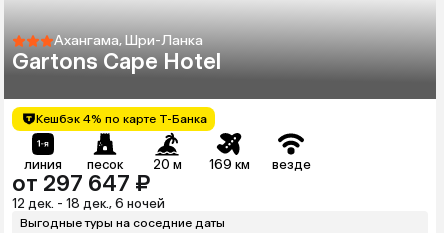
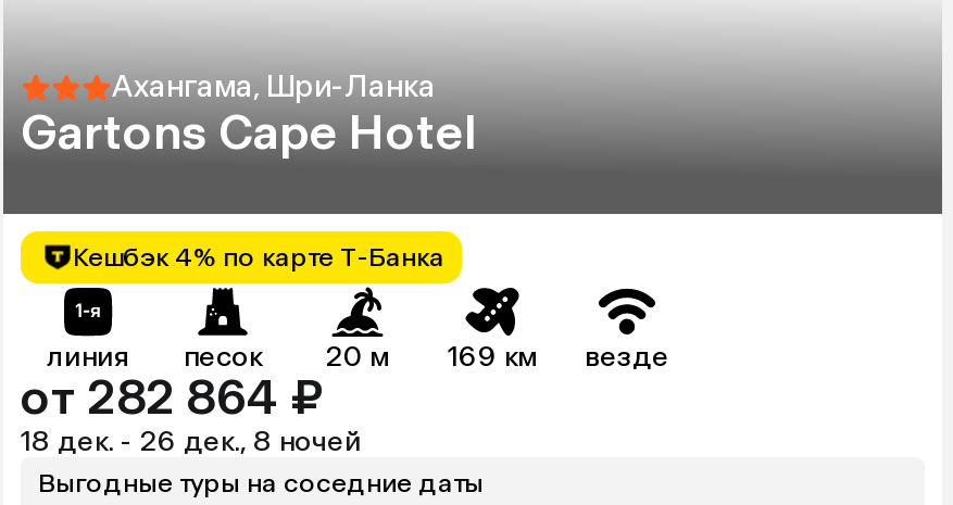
- от 297 647 ₽
+ от 282 864 ₽

- 12 дек. - 18 дек., 6 ночей
+ 18 дек. - 26 дек., 8 ночей
